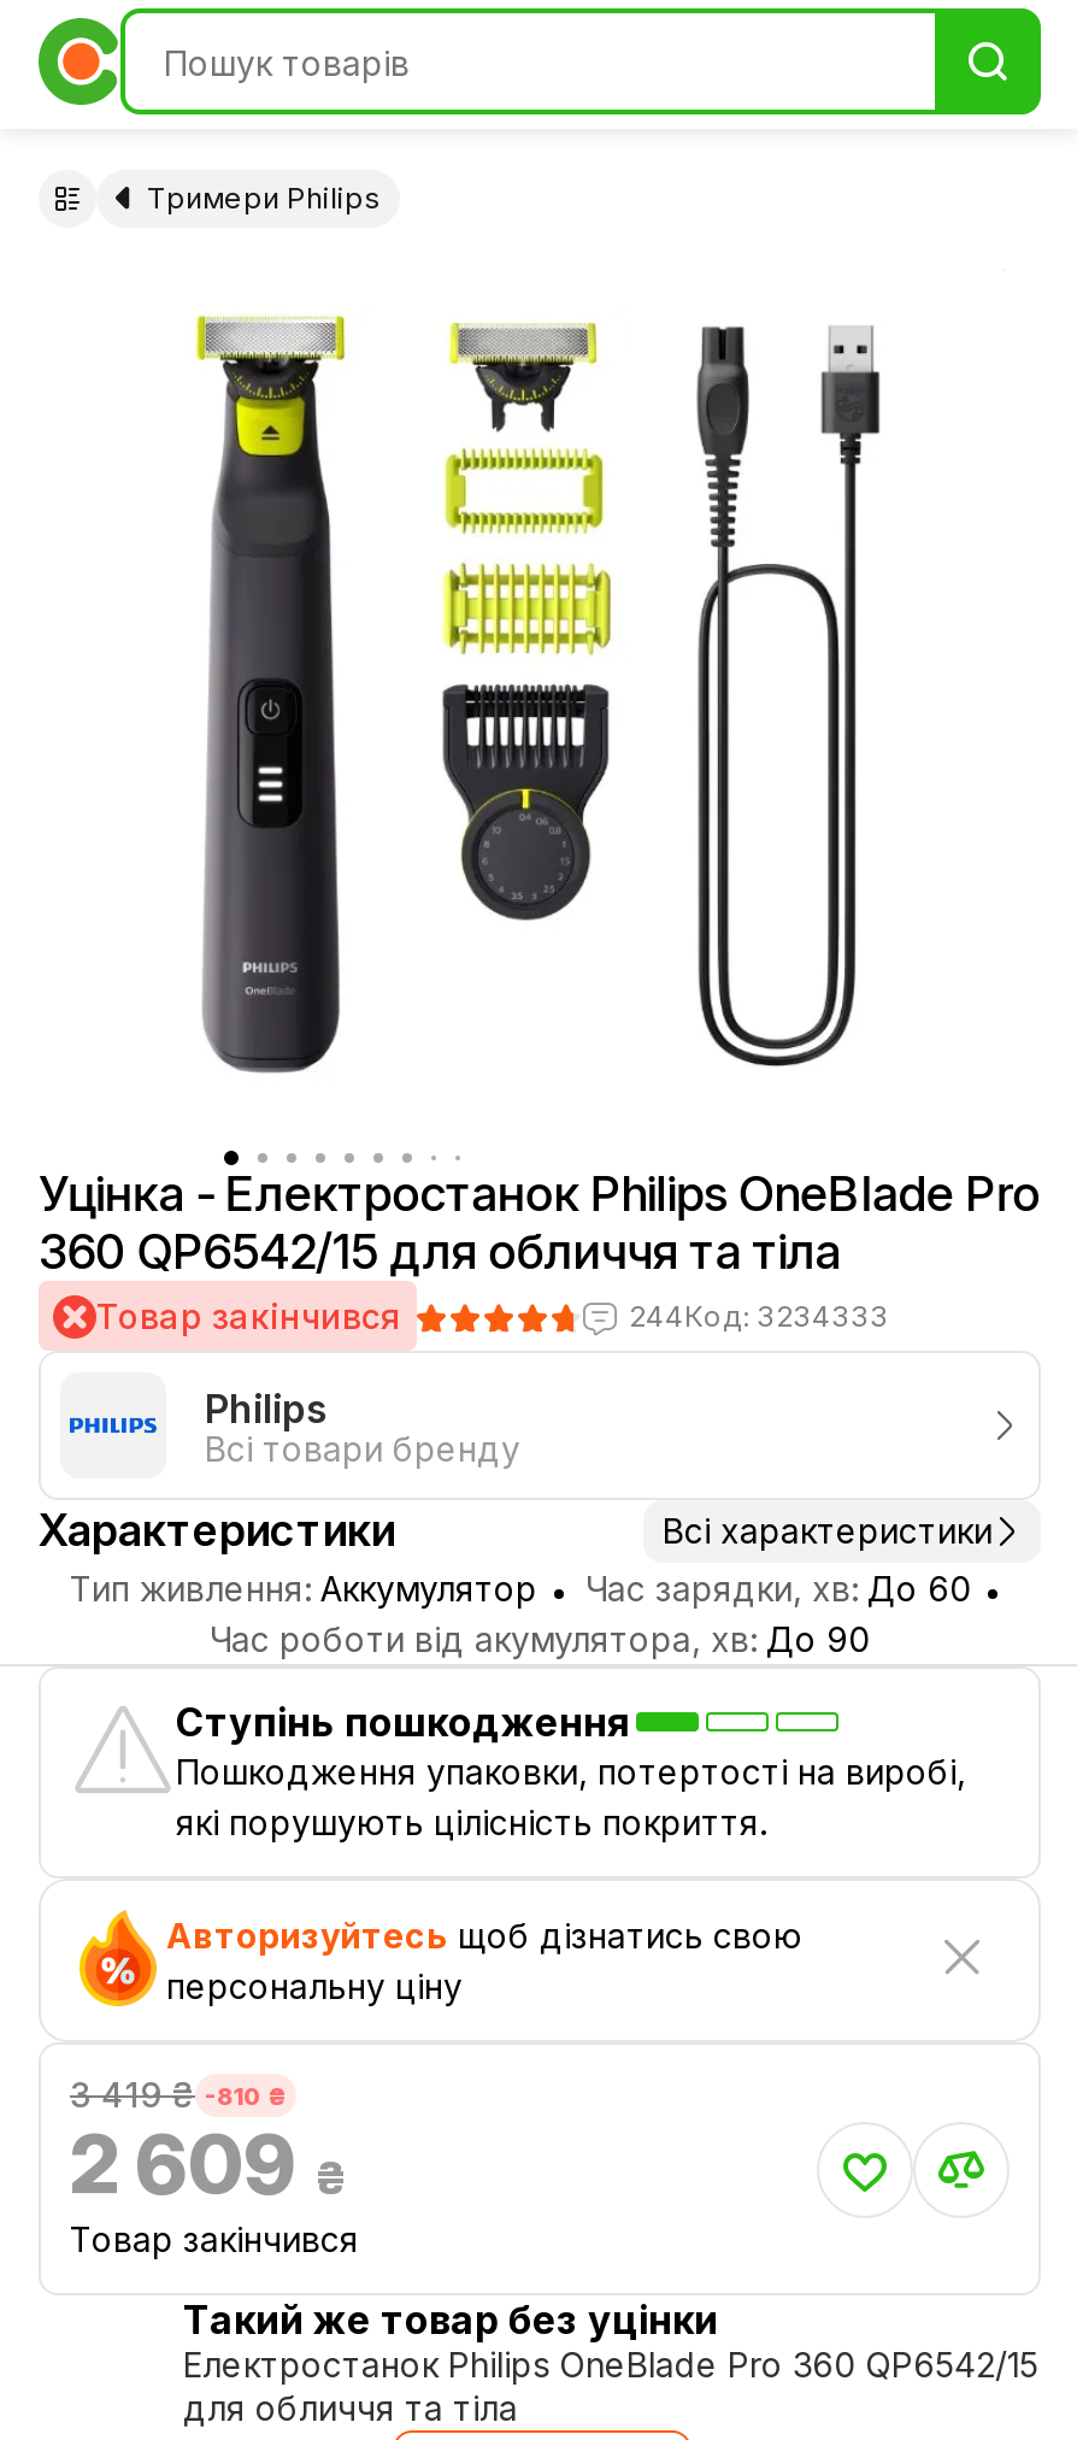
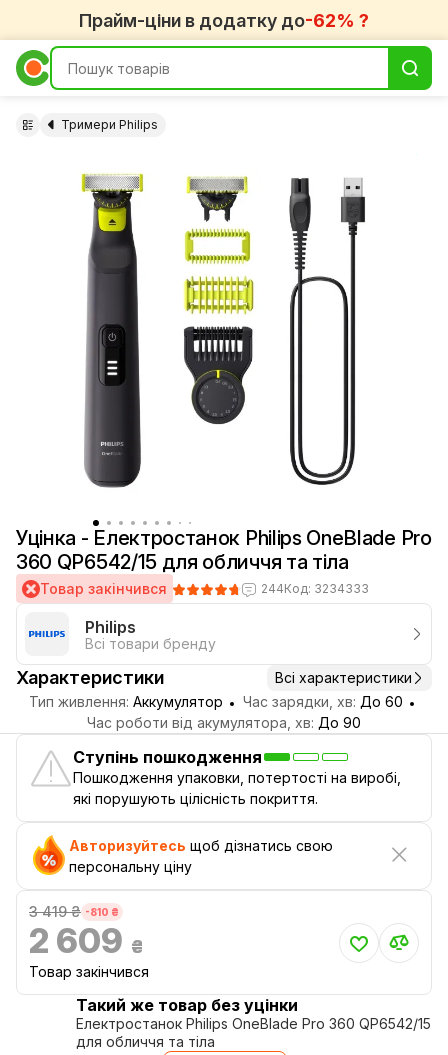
+ Прайм-ціни в додатку до-62% ?
